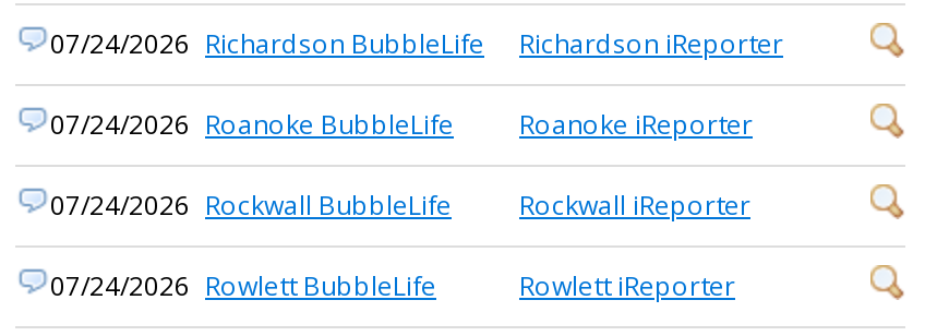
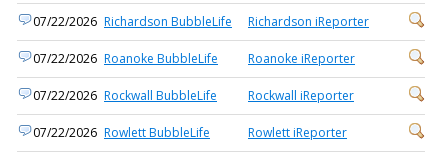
- 07/24/2026 Richardson BubbleLife
+ 07/22/2026 Richardson BubbleLife

- 07/24/2026 Roanoke BubbleLife
+ 07/22/2026 Roanoke BubbleLife

- 07/24/2026 Rockwall BubbleLife
+ 07/22/2026 Rockwall BubbleLife

- 07/24/2026 Rowlett BubbleLife
+ 07/22/2026 Rowlett BubbleLife
